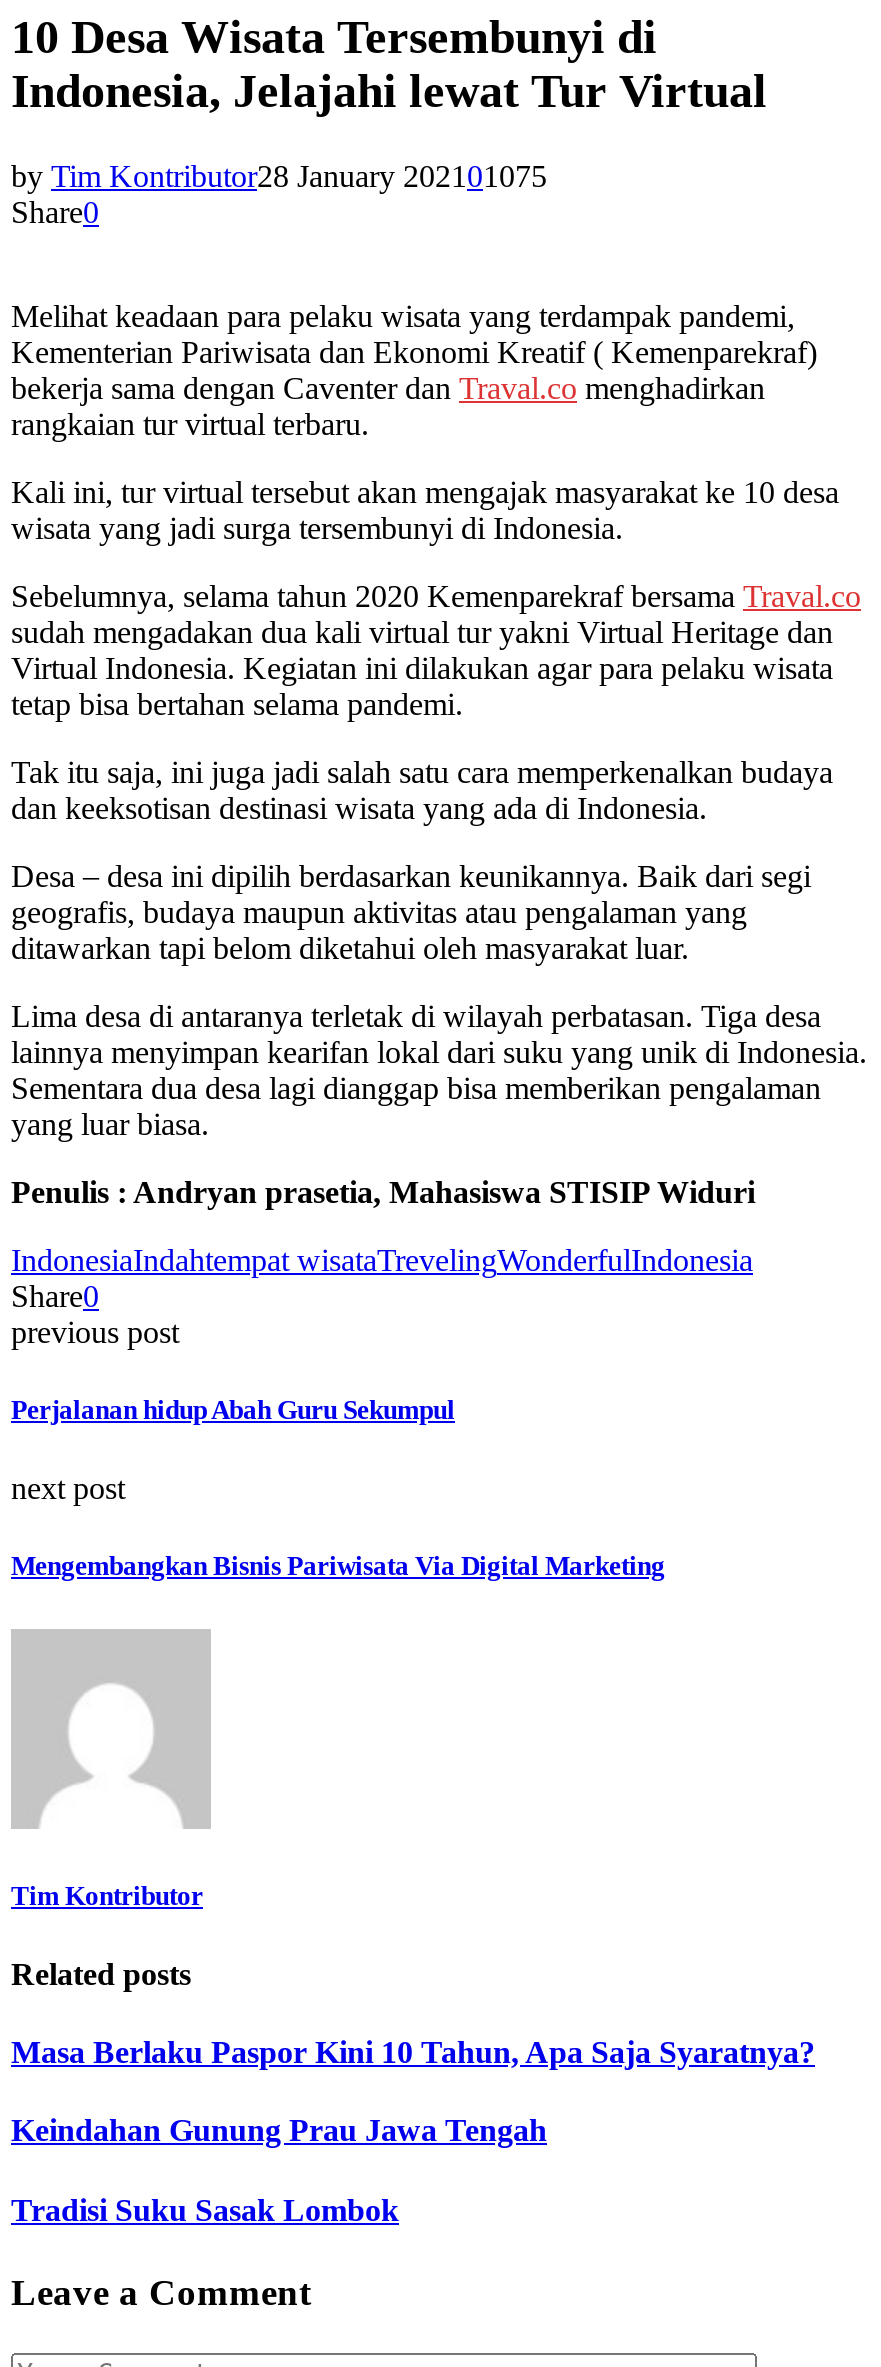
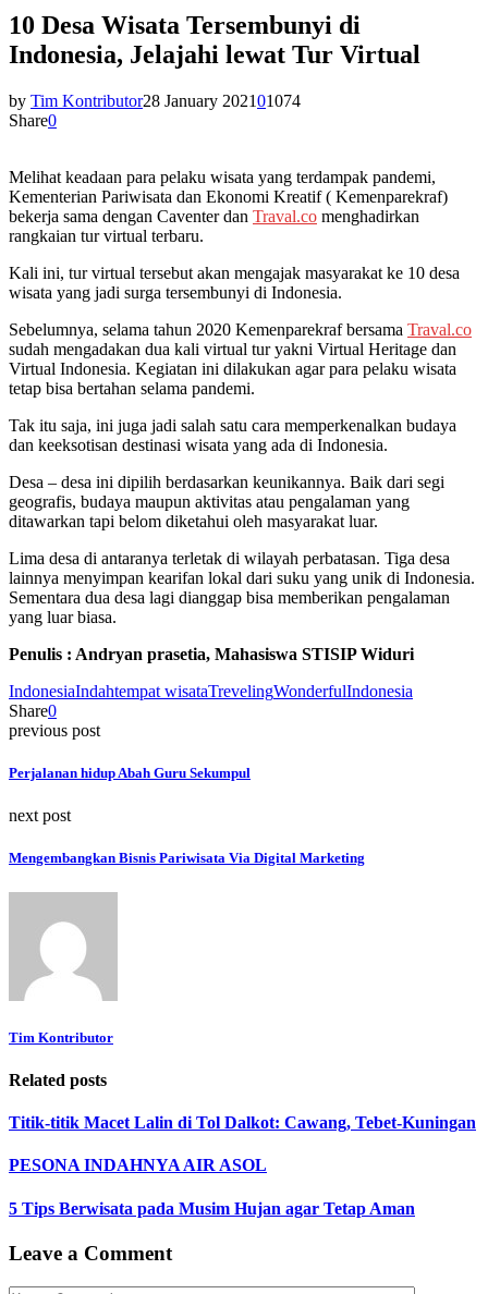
- by Tim Kontributor28 January 2021 01075
+ by Tim Kontributor28 January 2021 01074

- Masa Berlaku Paspor Kini 10 Tahun, Apa Saja Syaratnya?
+ Titik-titik Macet Lalin di Tol Dalkot: Cawang, Tebet-Kuningan

- Keindahan Gunung Prau Jawa Tengah
+ PESONA INDAHNYA AIR ASOL

- Tradisi Suku Sasak Lombok
+ 5 Tips Berwisata pada Musim Hujan agar Tetap Aman
